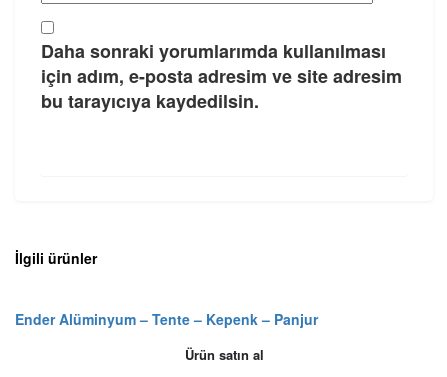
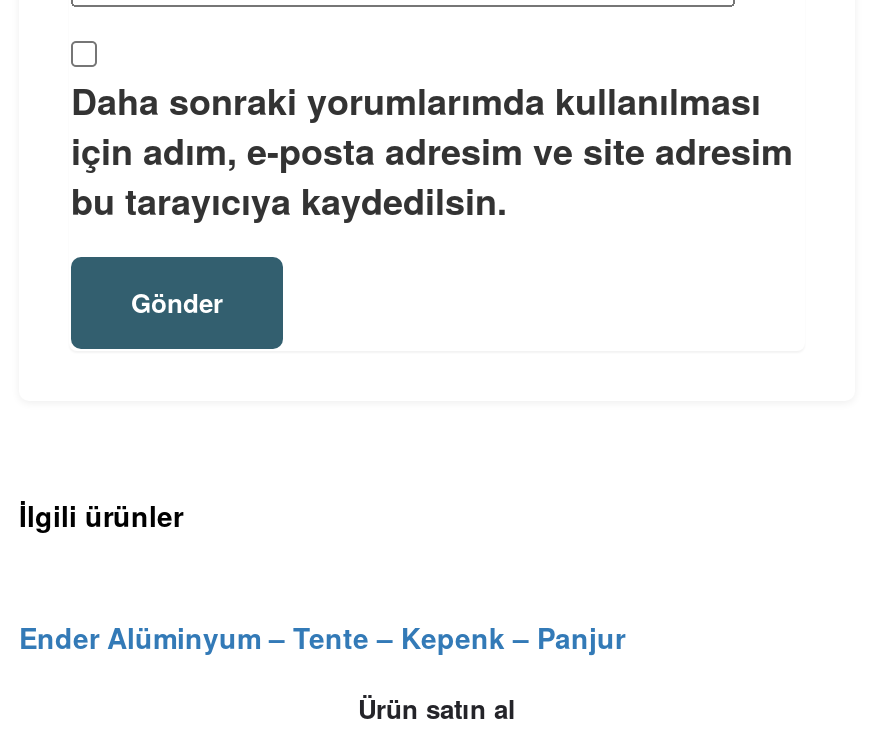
+ [image]
